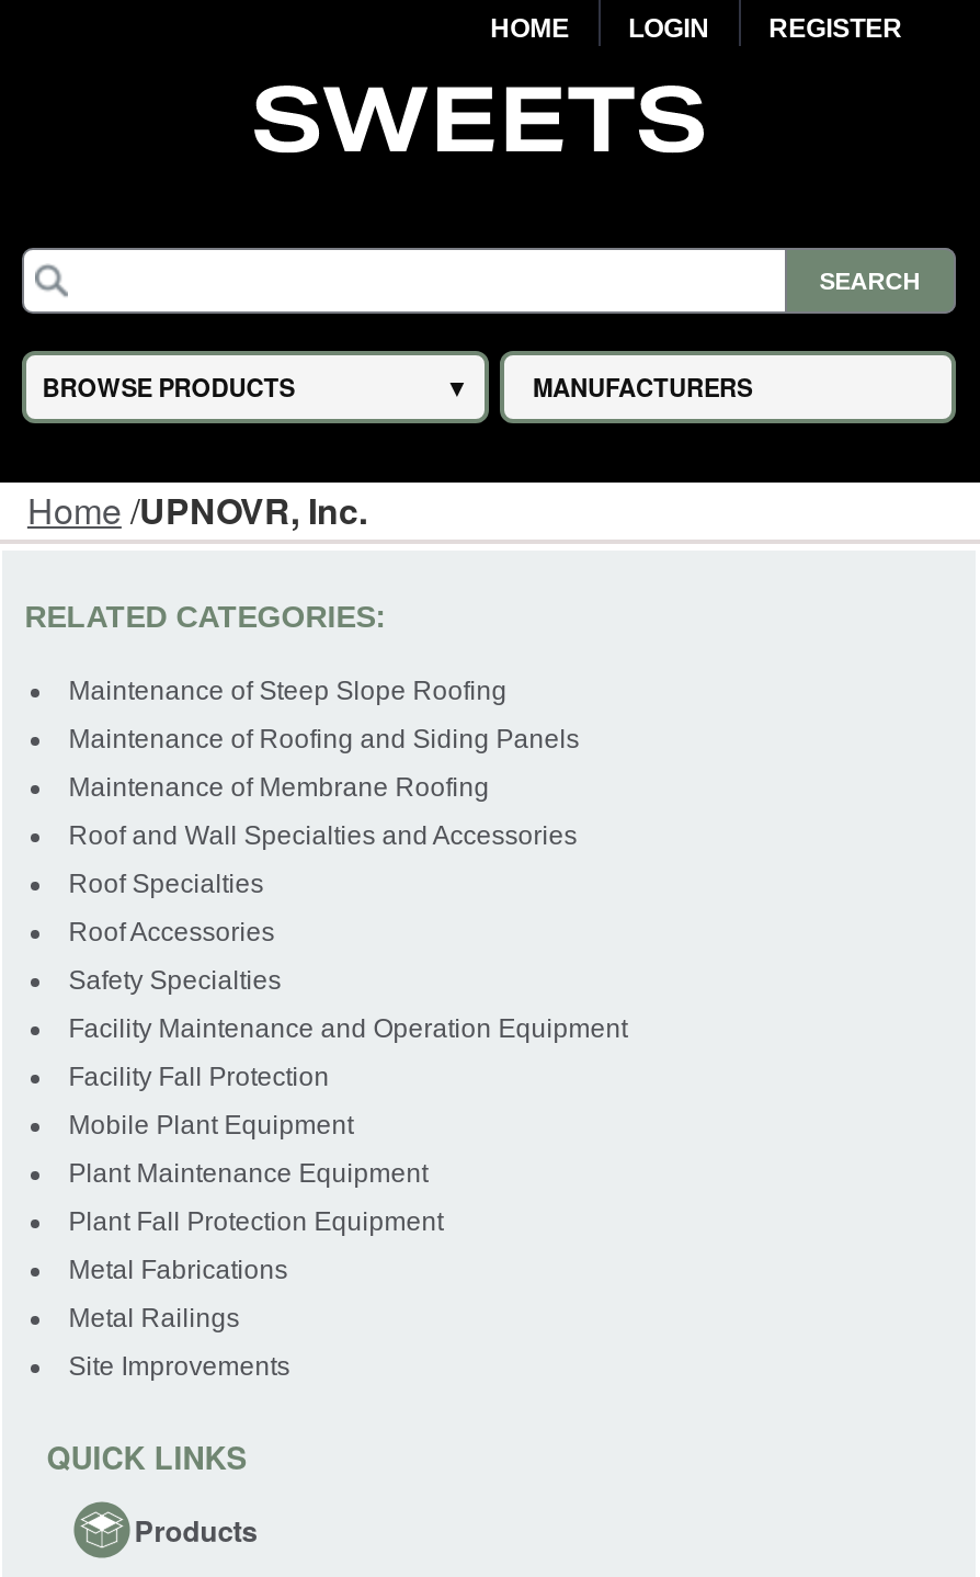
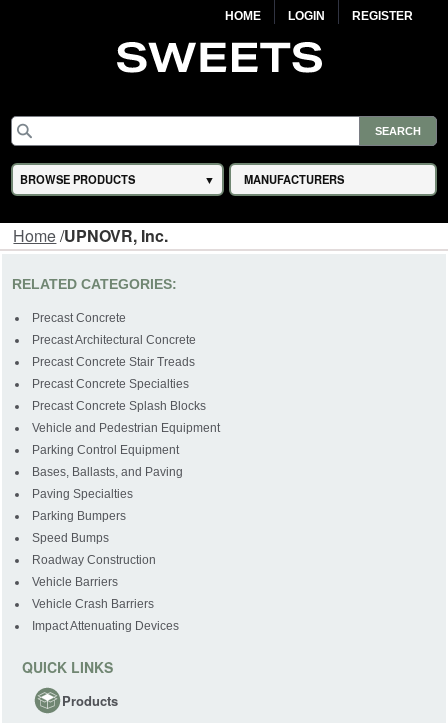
- Maintenance of Steep Slope Roofing
+ Precast Concrete

- Maintenance of Roofing and Siding Panels
+ Precast Architectural Concrete

- Maintenance of Membrane Roofing
+ Precast Concrete Stair Treads

- Roof and Wall Specialties and Accessories
+ Precast Concrete Specialties

- Roof Specialties
+ Precast Concrete Splash Blocks

- Roof Accessories
+ Vehicle and Pedestrian Equipment

- Safety Specialties
+ Parking Control Equipment

- Facility Maintenance and Operation Equipment
+ Bases, Ballasts, and Paving

- Facility Fall Protection
+ Paving Specialties

- Mobile Plant Equipment
+ Parking Bumpers

- Plant Maintenance Equipment
+ Speed Bumps

- Plant Fall Protection Equipment
+ Roadway Construction

- Metal Fabrications
+ Vehicle Barriers

- Metal Railings
+ Vehicle Crash Barriers

- Site Improvements
+ Impact Attenuating Devices
